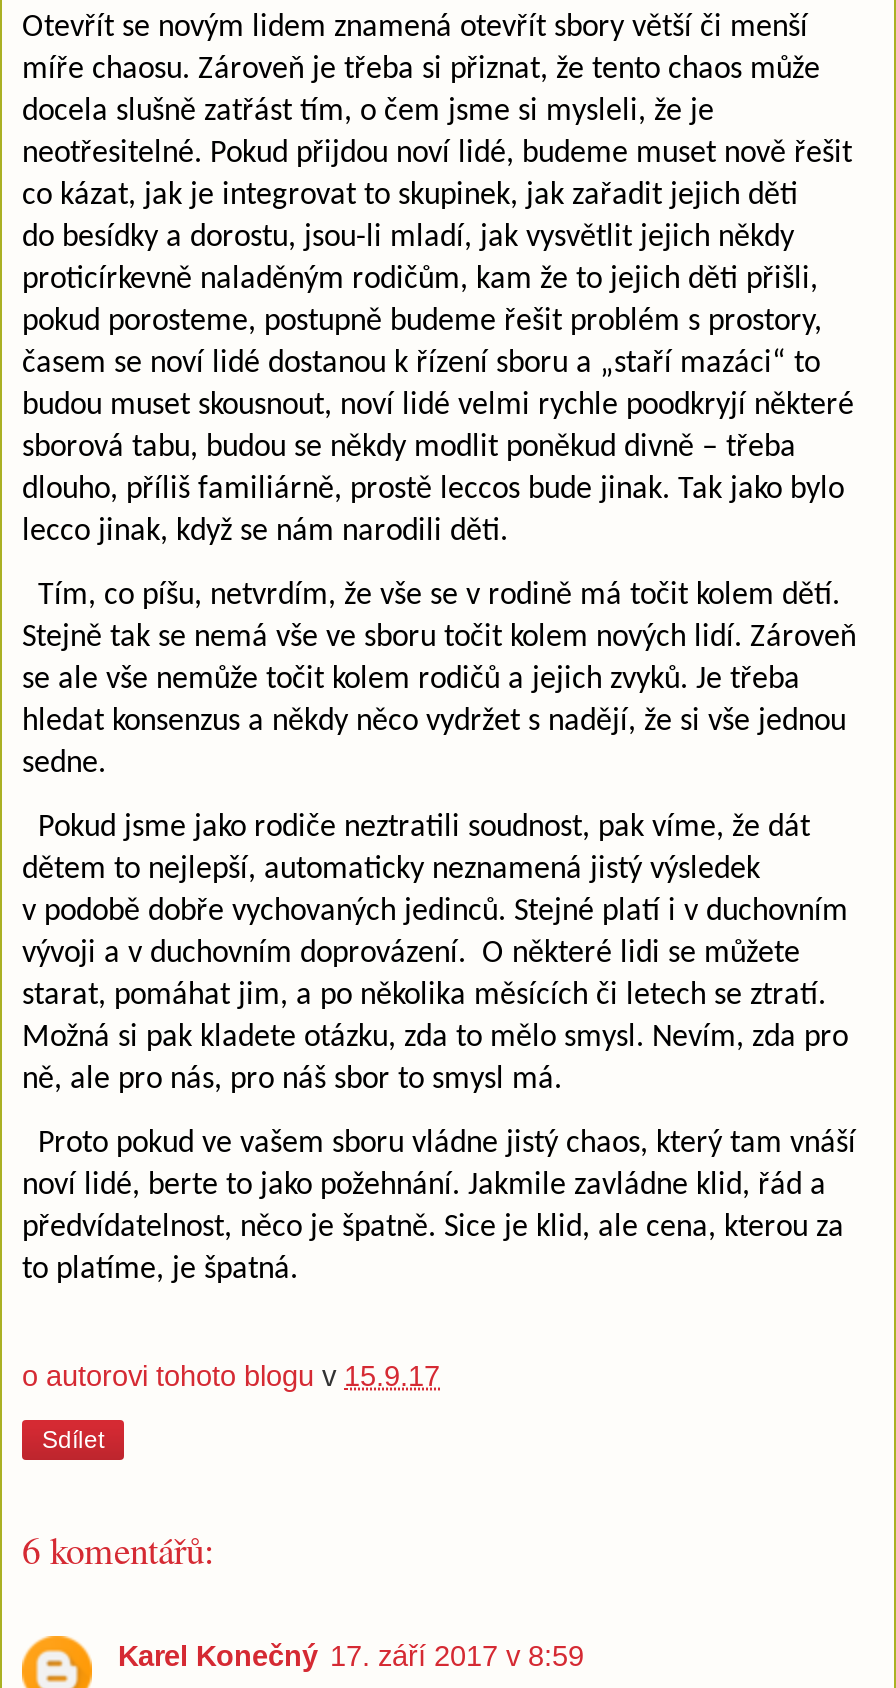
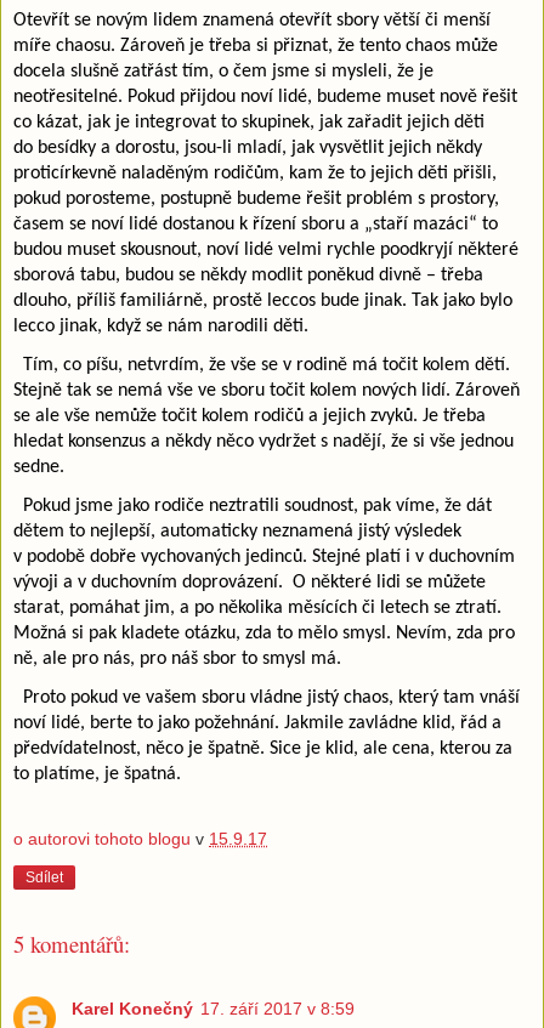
- 6 komentářů:
+ 5 komentářů:
